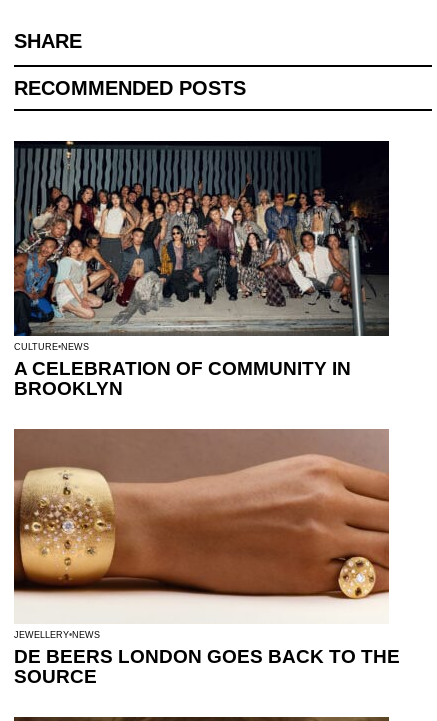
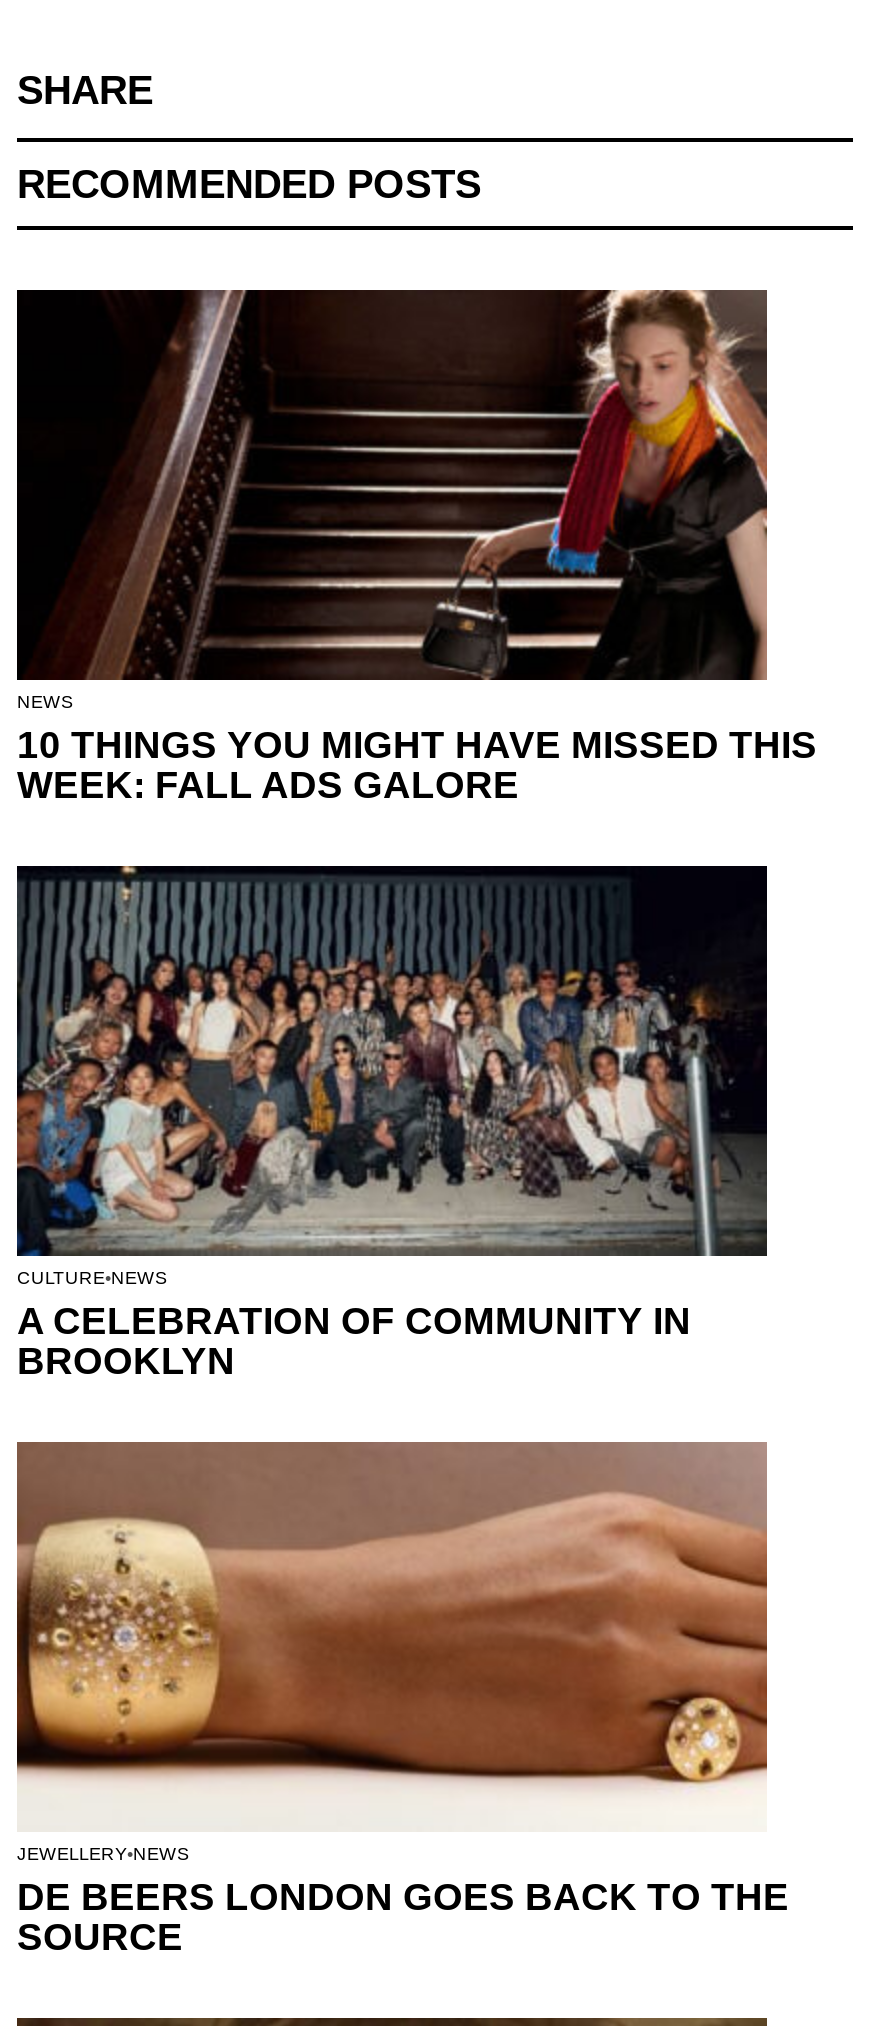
+ [image]
+ NEWS
+ 10 THINGS YOU MIGHT HAVE MISSED THIS
+ WEEK: FALL ADS GALORE
